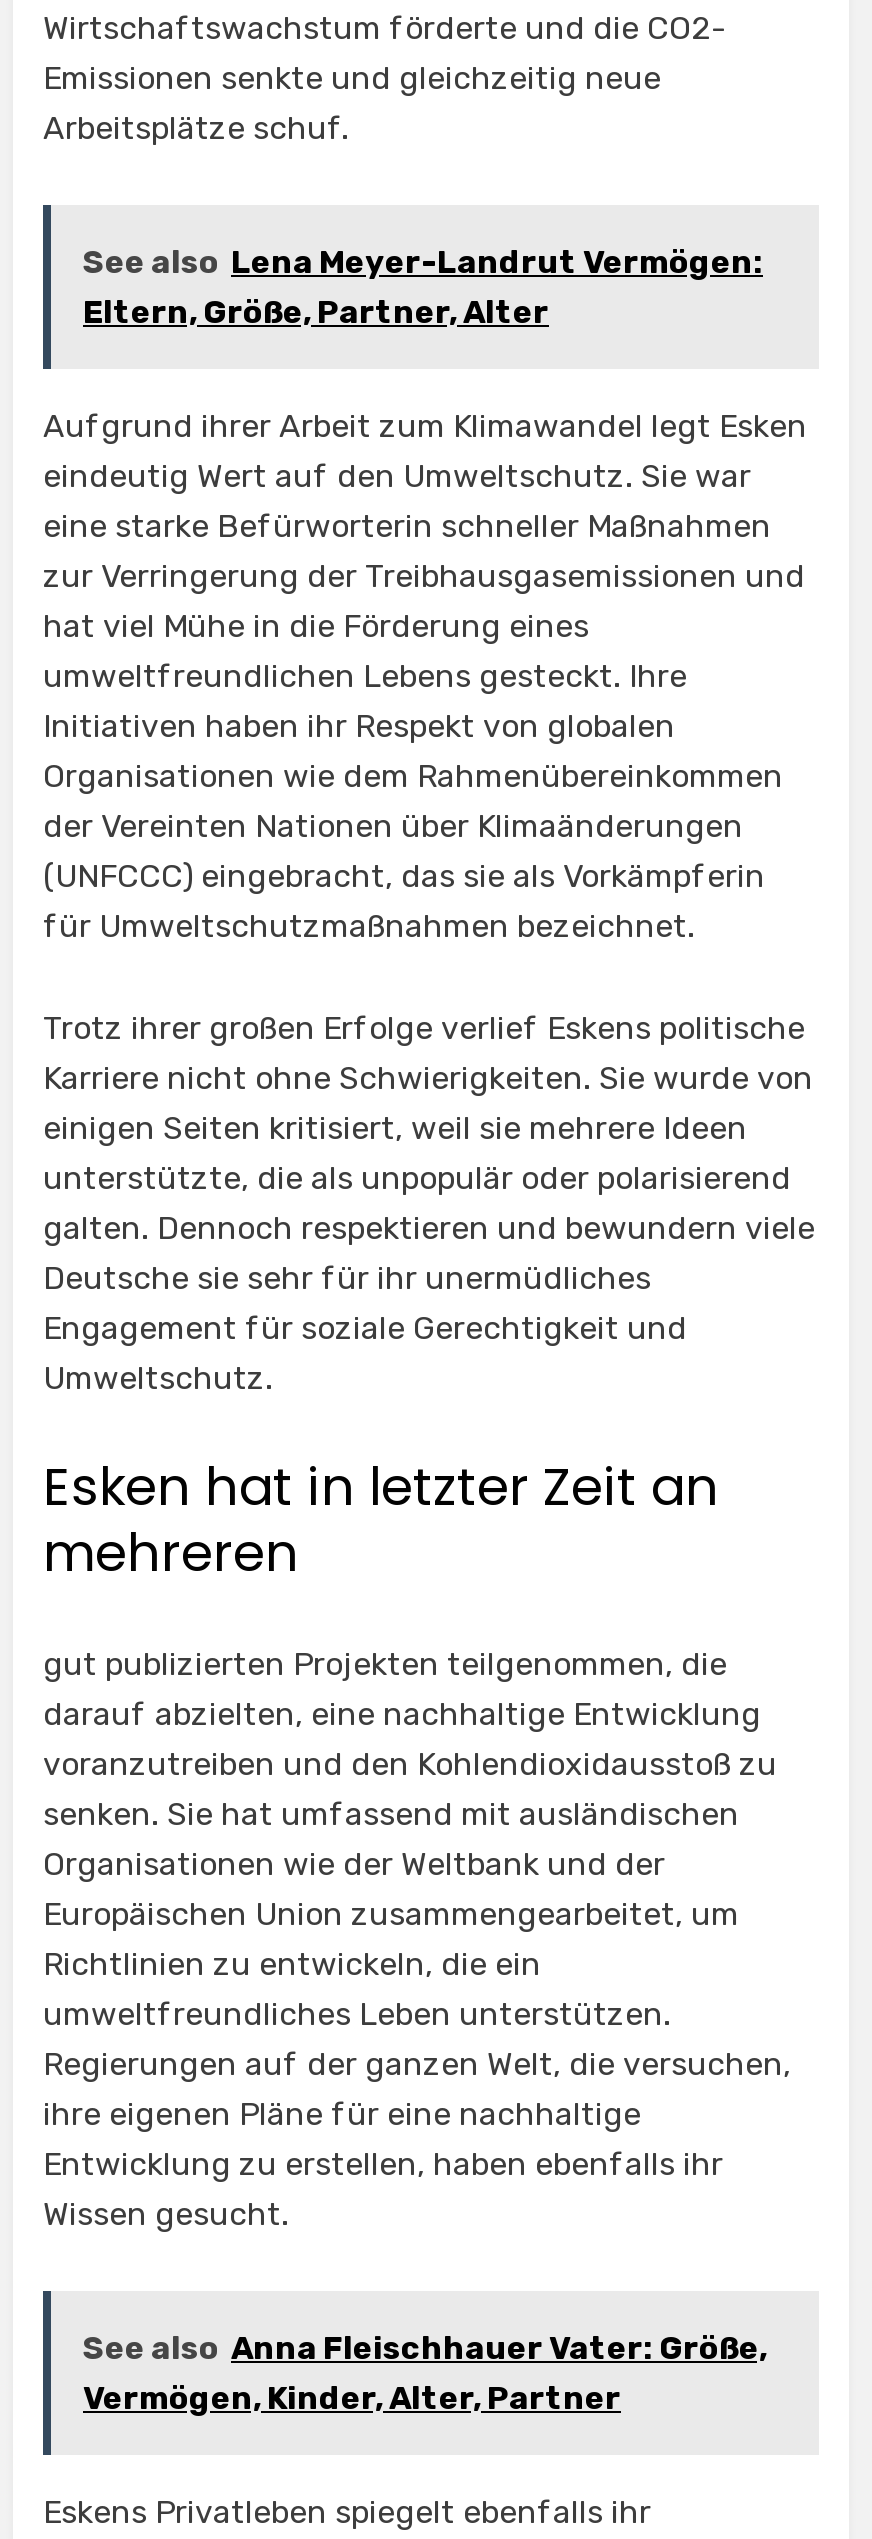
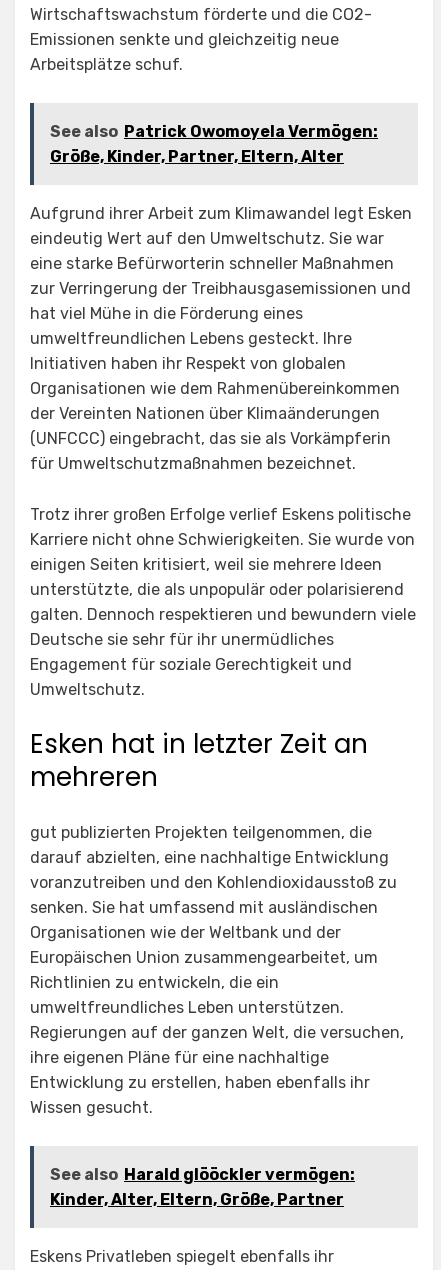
- See also Lena Meyer-Landrut Vermögen:
- Eltern, Größe, Partner, Alter
+ See also Patrick Owomoyela Vermögen:
+ Größe, Kinder, Partner, Eltern, Alter

- See also Anna Fleischhauer Vater: Größe,
- Vermögen, Kinder, Alter, Partner
+ See also Harald glööckler vermögen:
+ Kinder, Alter, Eltern, Größe, Partner
